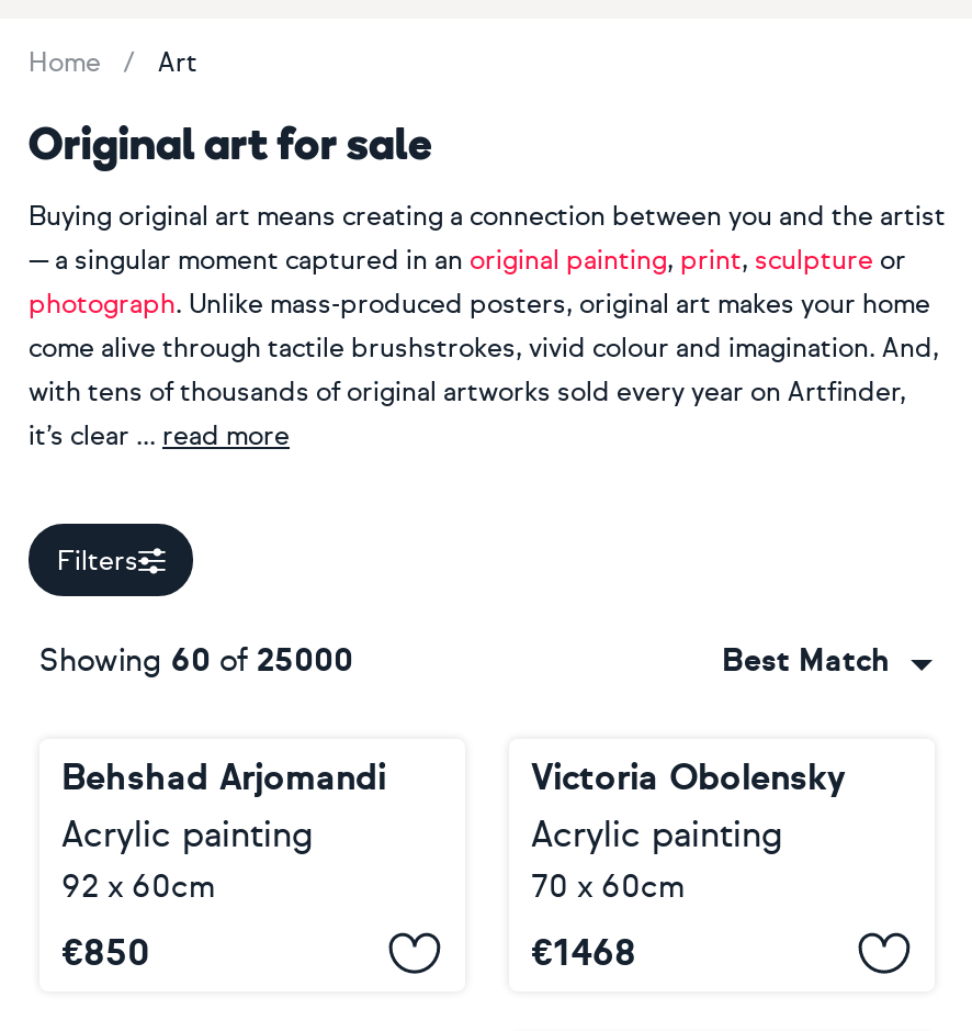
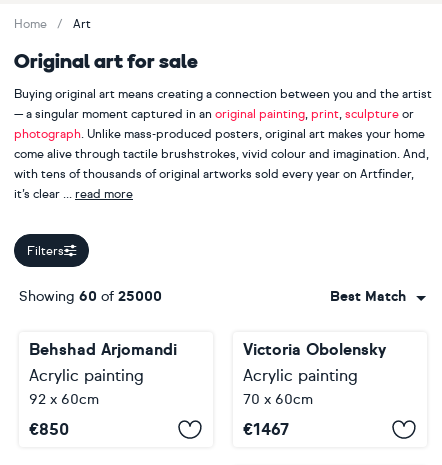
- €1468
+ €1467
